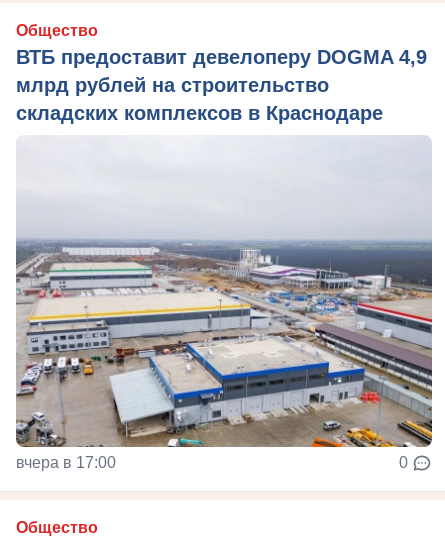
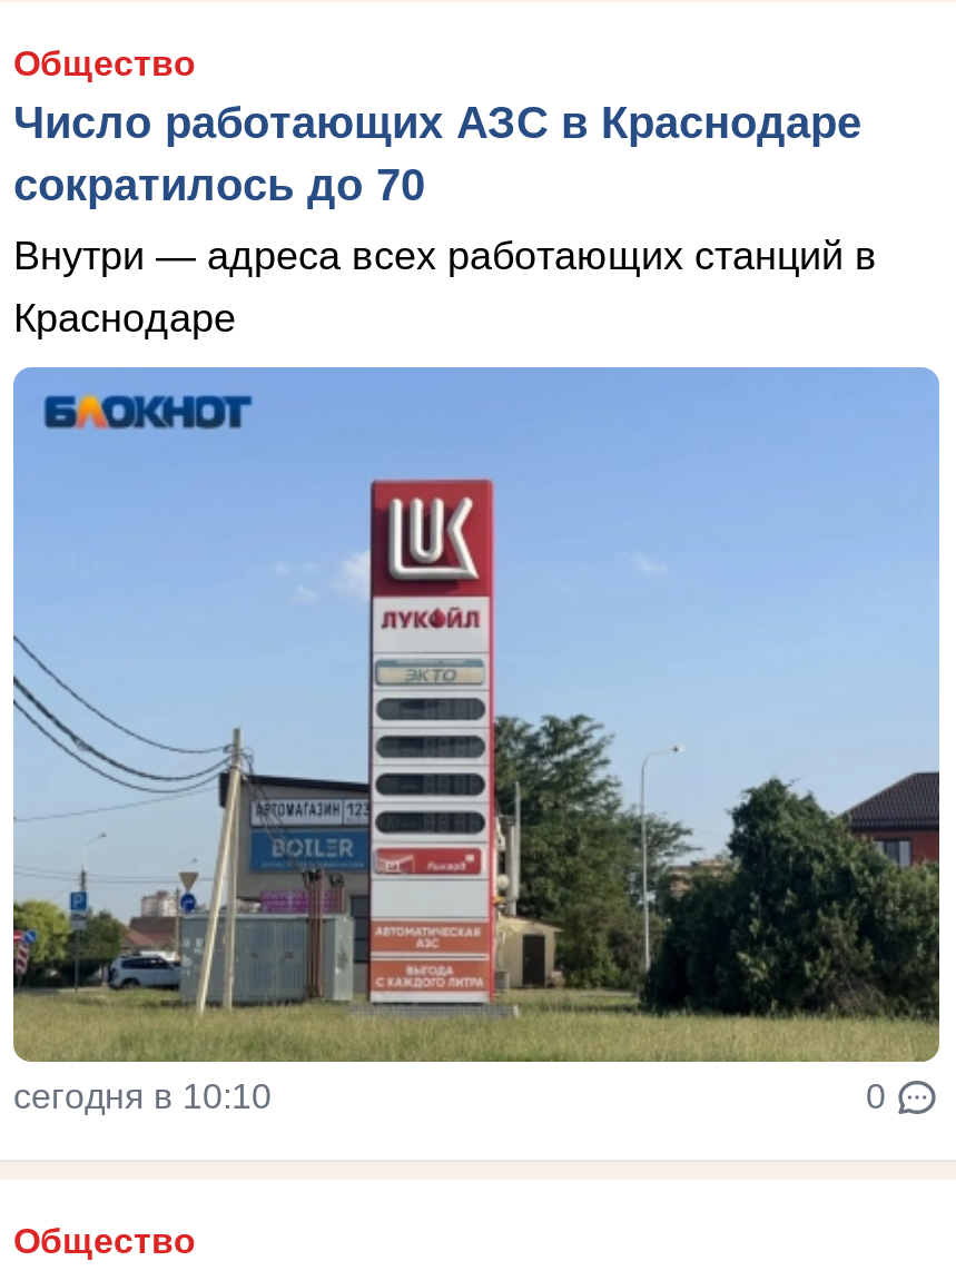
- ВТБ предоставит девелоперу DOGMA 4,9
- млрд рублей на строительство
- складских комплексов в Краснодаре
+ Число работающих АЗС в Краснодаре
+ сократилось до 70
+ Внутри — адреса всех работающих станций в
+ Краснодаре

- [image]
- вчера в 17:00
+ [image]
+ сегодня в 10:10
